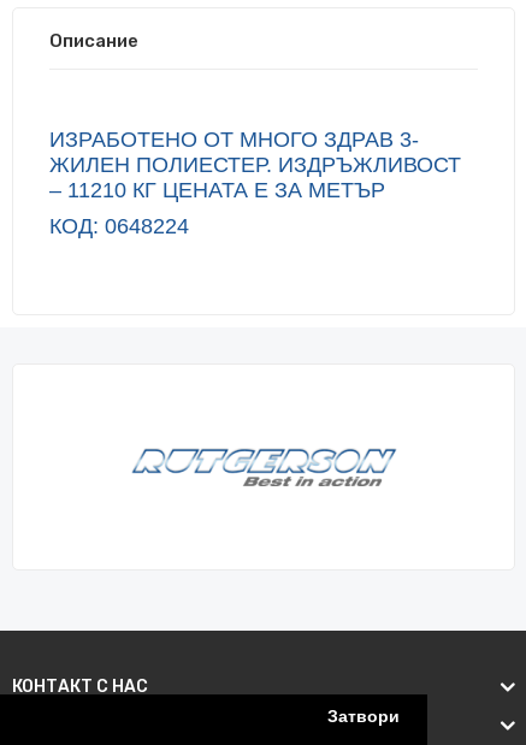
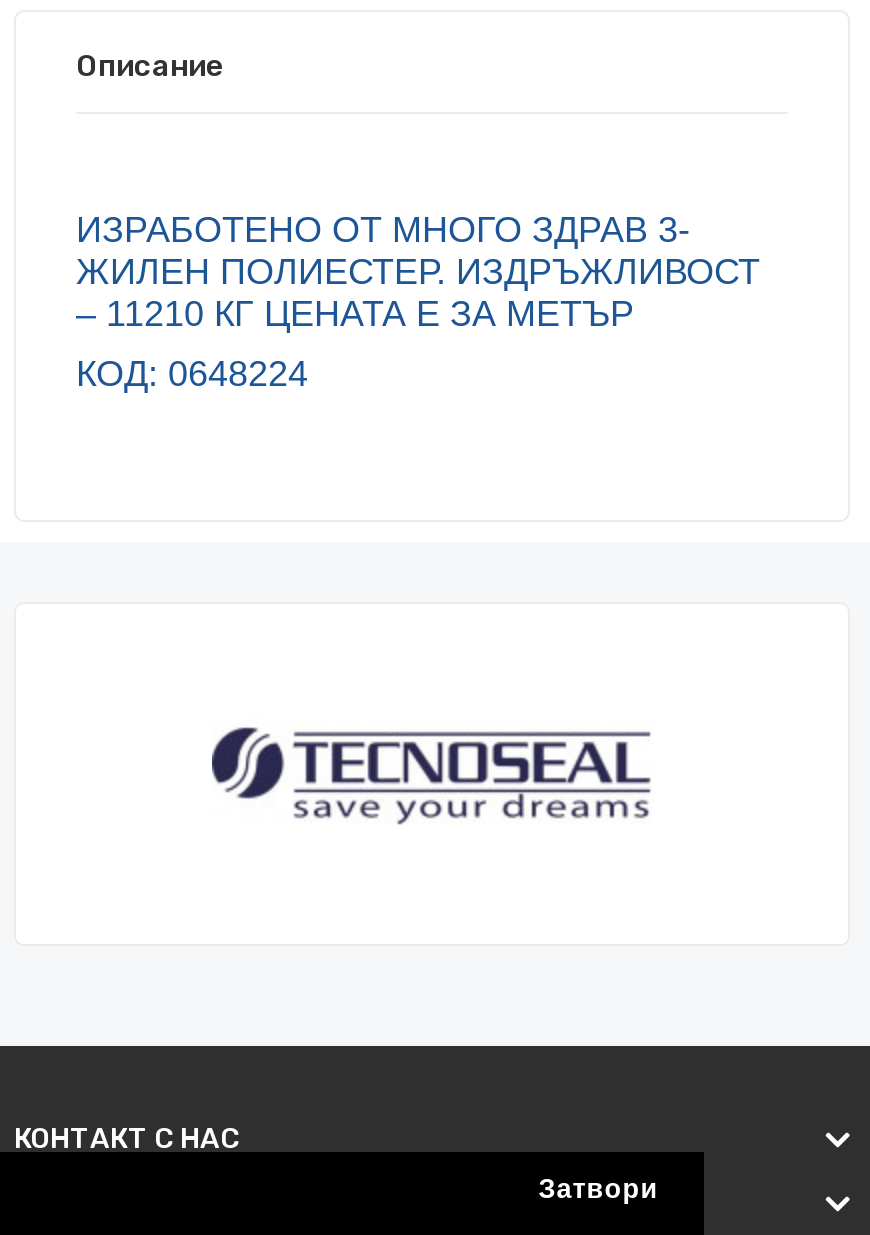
- [image]
+ [image]
